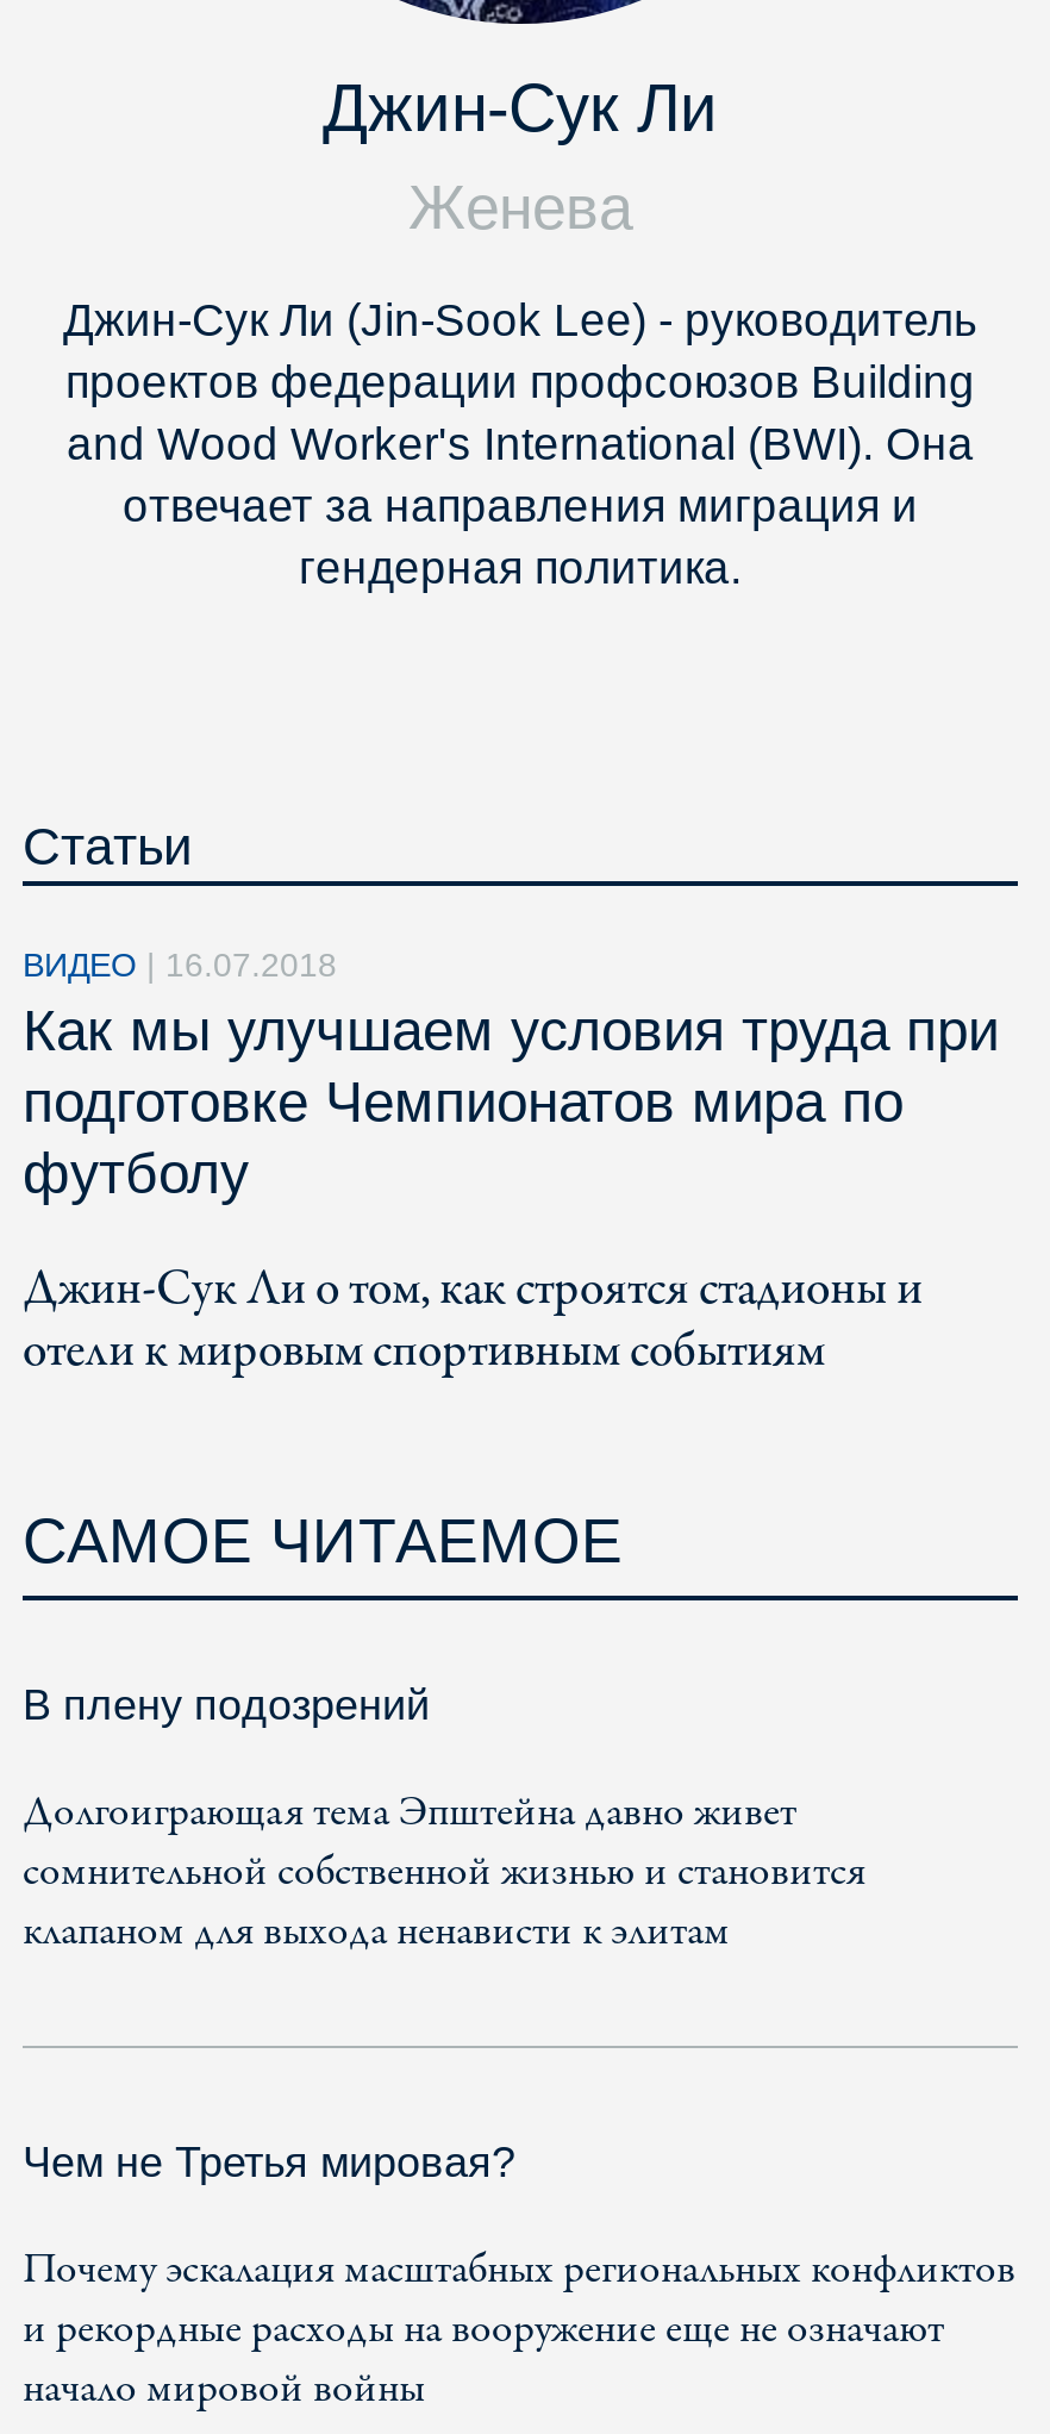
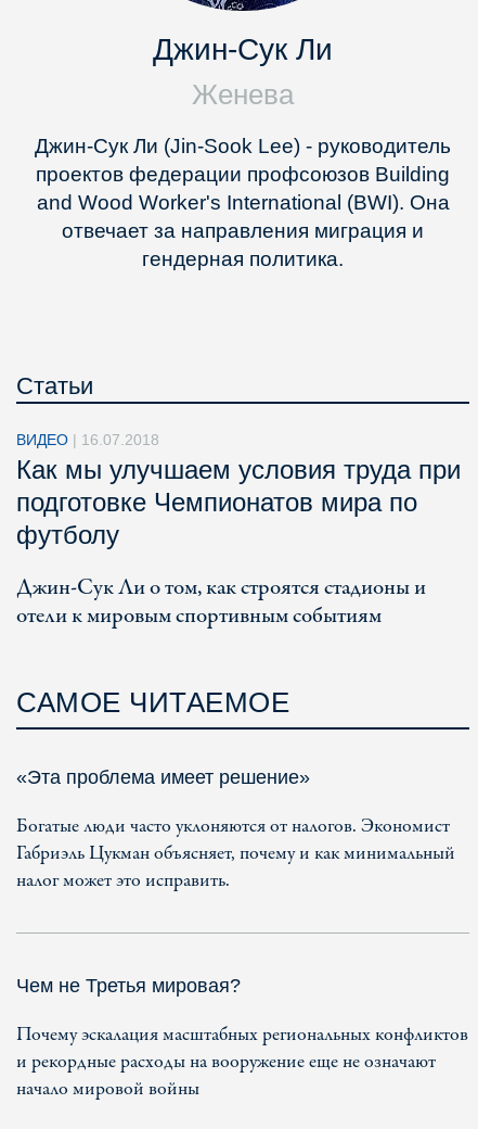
- В плену подозрений
+ «Эта проблема имеет решение»

- Долгоиграющая тема Эпштейна давно живет
- сомнительной собственной жизнью и становится
- клапаном для выхода ненависти к элитам
+ Богатые люди часто уклоняются от налогов. Экономист
+ Габриэль Цукман объясняет, почему и как минимальный
+ налог может это исправить.
